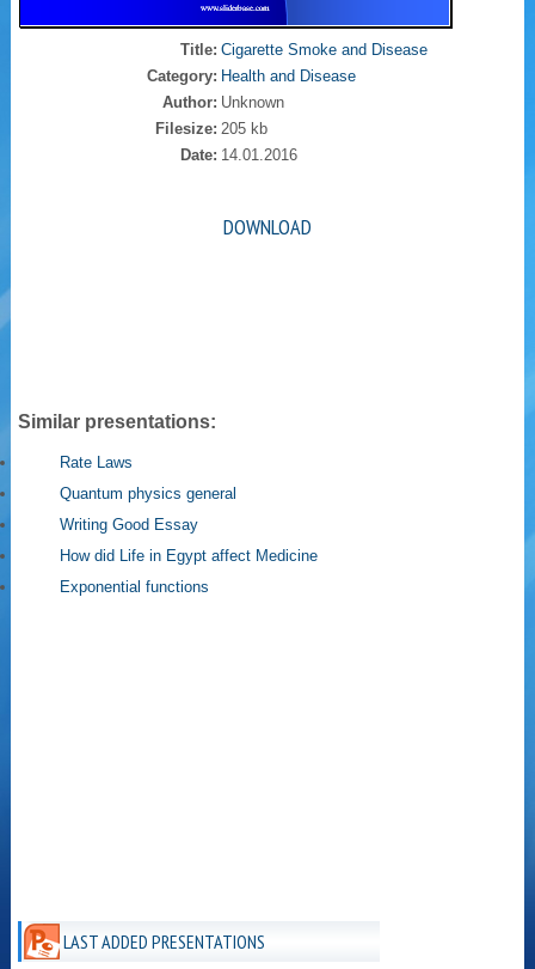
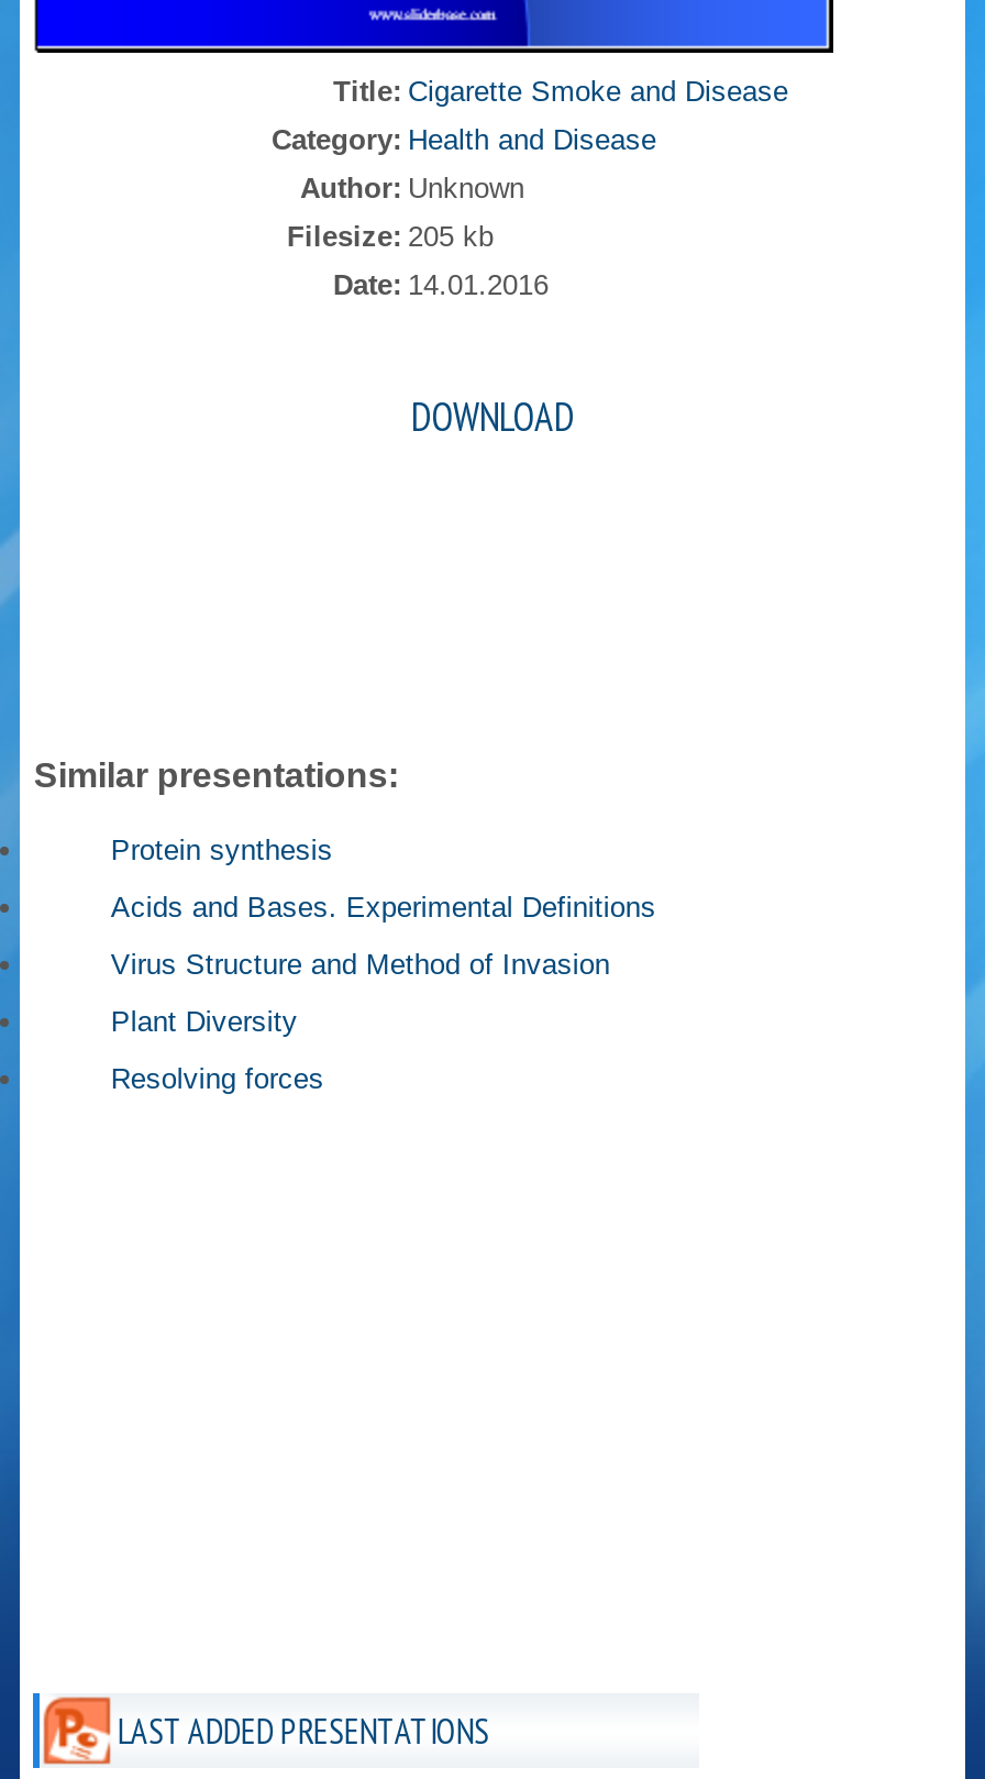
- Rate Laws
+ Protein synthesis

- Quantum physics general
+ Acids and Bases. Experimental Definitions

- Writing Good Essay
+ Virus Structure and Method of Invasion

- How did Life in Egypt affect Medicine
+ Plant Diversity

- Exponential functions
+ Resolving forces
